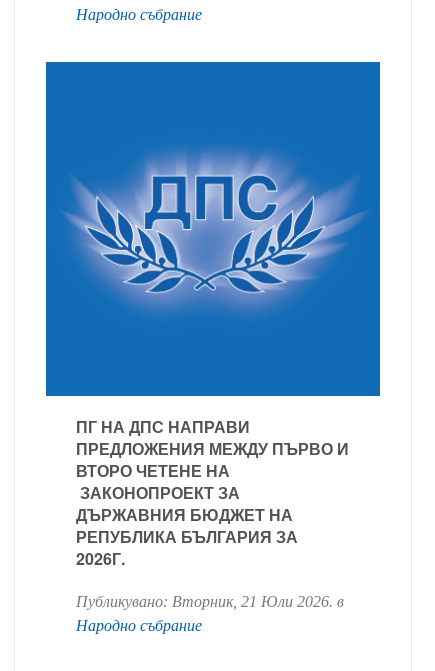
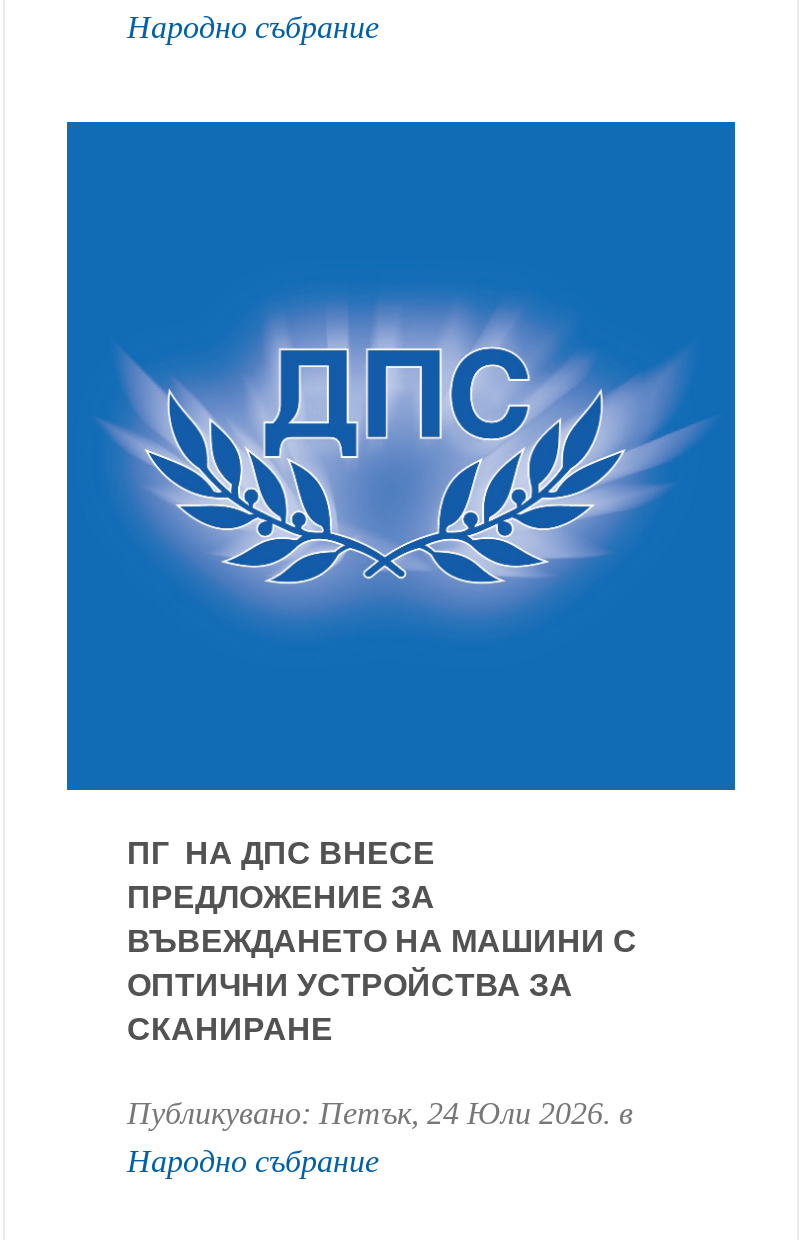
- ПГ НА ДПС НАПРАВИ
- ПРЕДЛОЖЕНИЯ МЕЖДУ ПЪРВО И
- ВТОРО ЧЕТЕНЕ НА
- ЗАКОНОПРОЕКТ ЗА
- ДЪРЖАВНИЯ БЮДЖЕТ НА
- РЕПУБЛИКА БЪЛГАРИЯ ЗА
- 2026Г.
+ ПГ НА ДПС ВНЕСЕ
+ ПРЕДЛОЖЕНИЕ ЗА
+ ВЪВЕЖДАНЕТО НА МАШИНИ С
+ ОПТИЧНИ УСТРОЙСТВА ЗА
+ СКАНИРАНЕ

- Публикувано: Вторник, 21 Юли 2026. в
+ Публикувано: Петък, 24 Юли 2026. в
